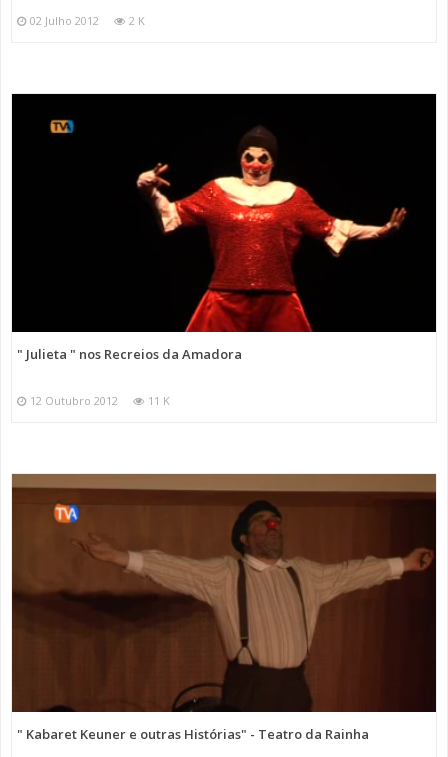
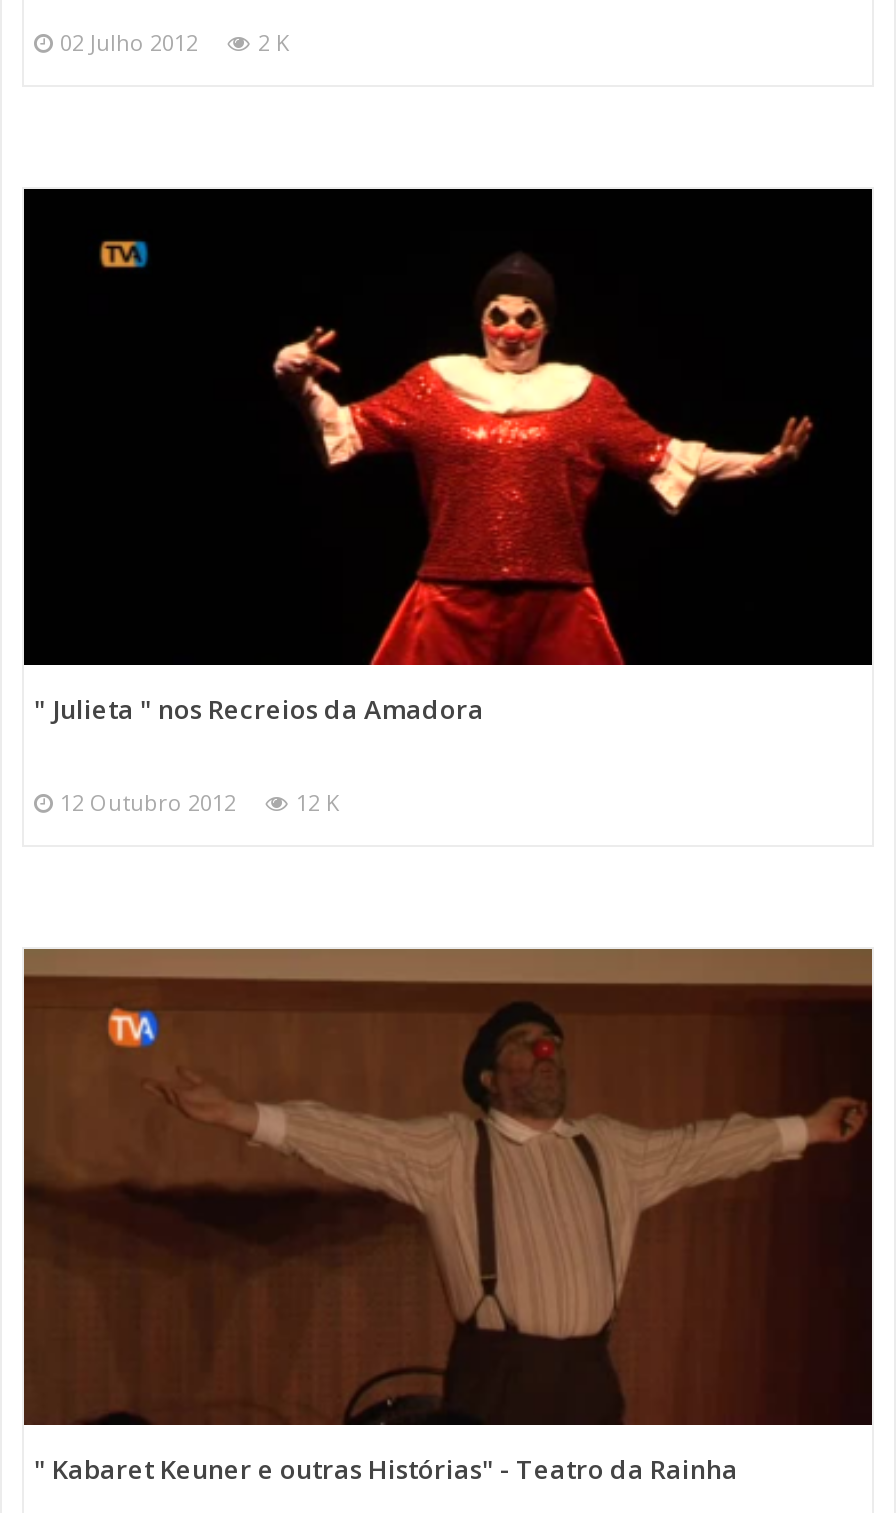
- 12 Outubro 2012 11 K
+ 12 Outubro 2012 12 K
